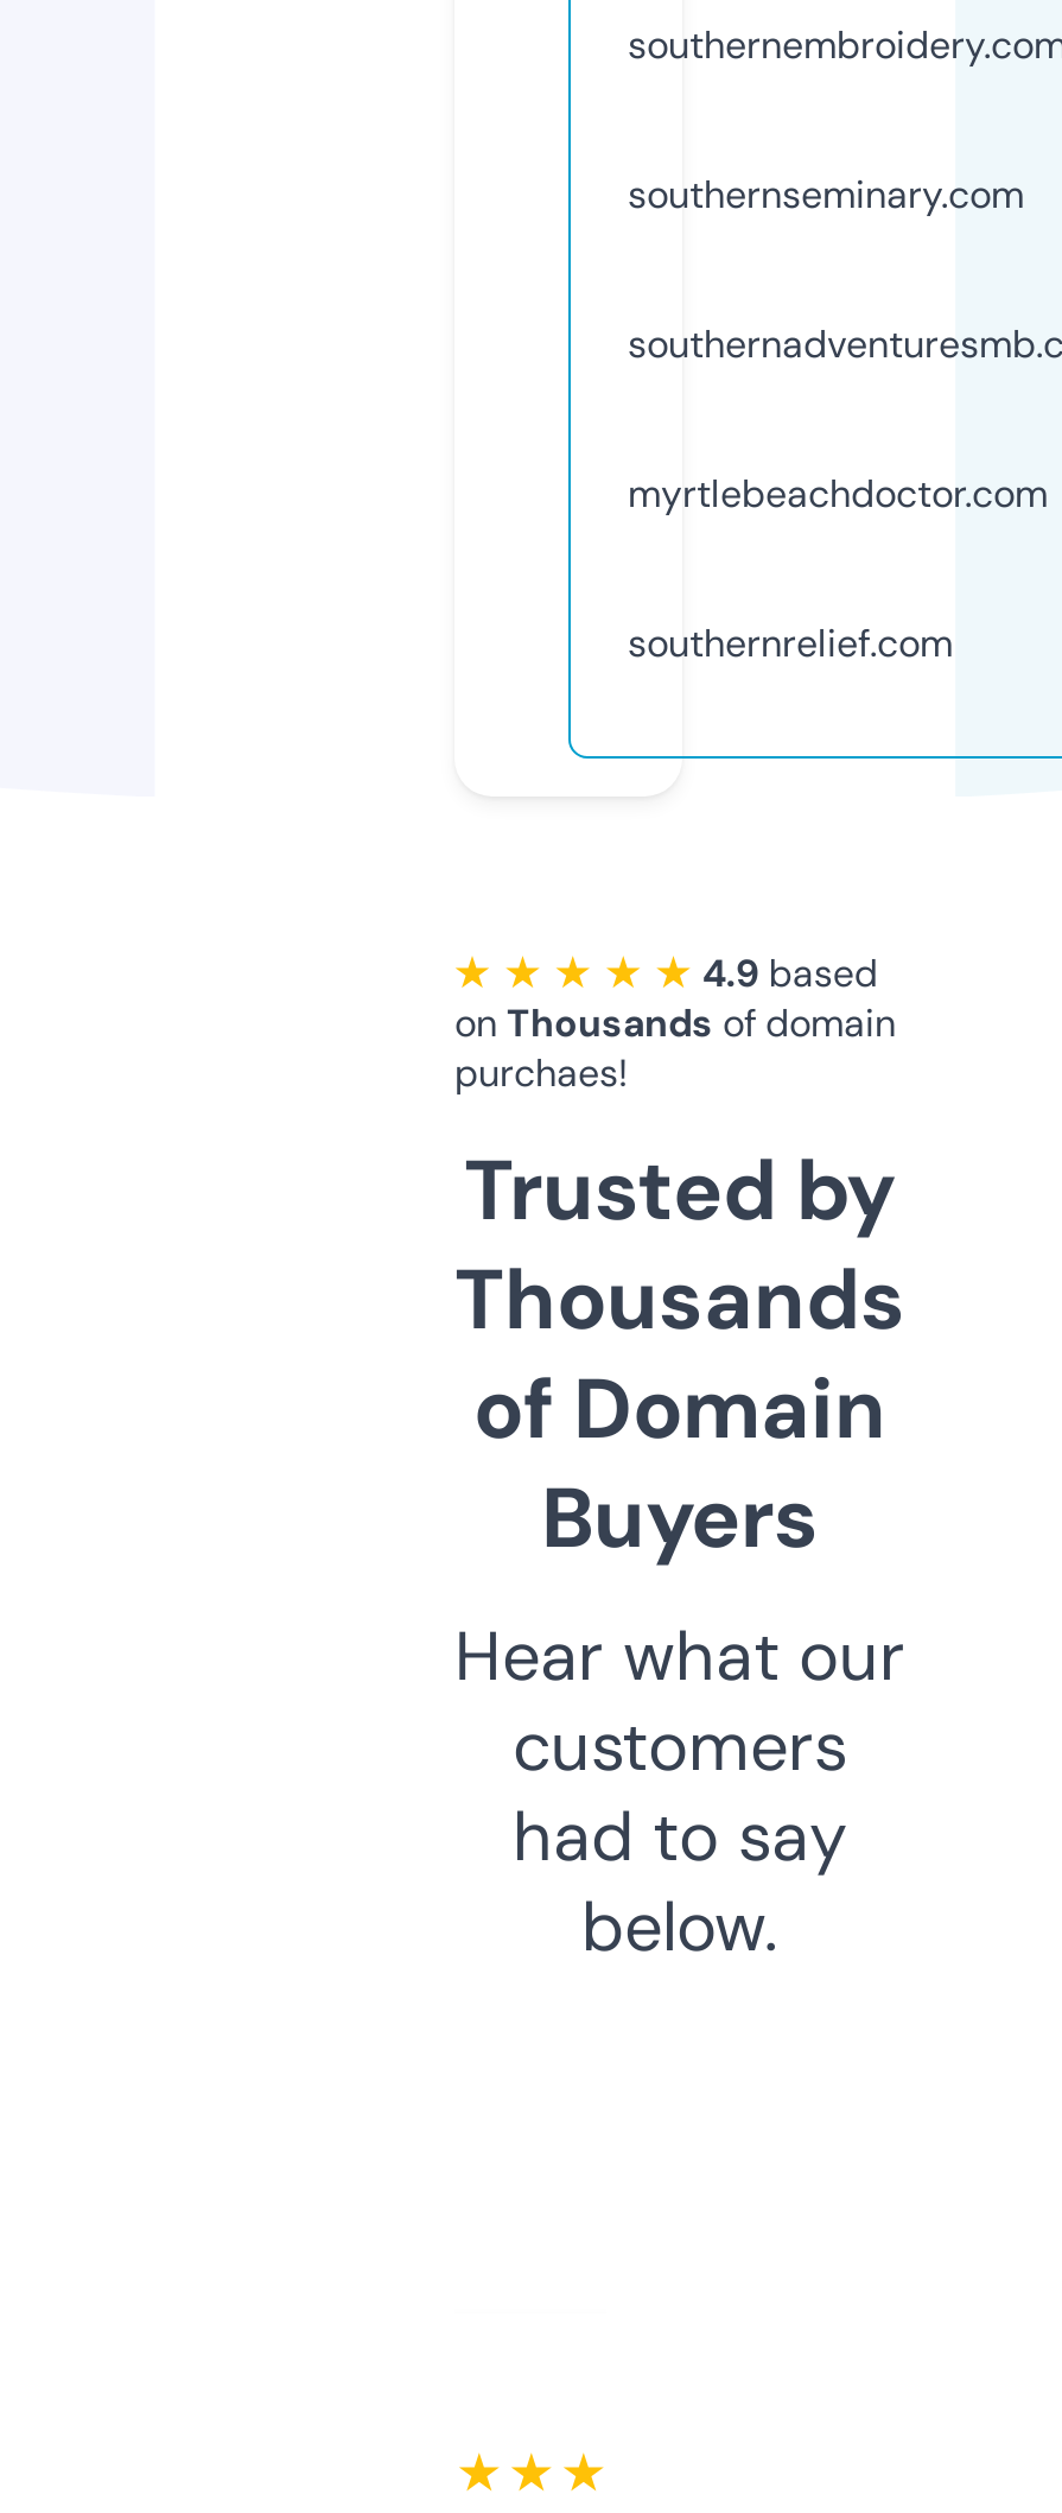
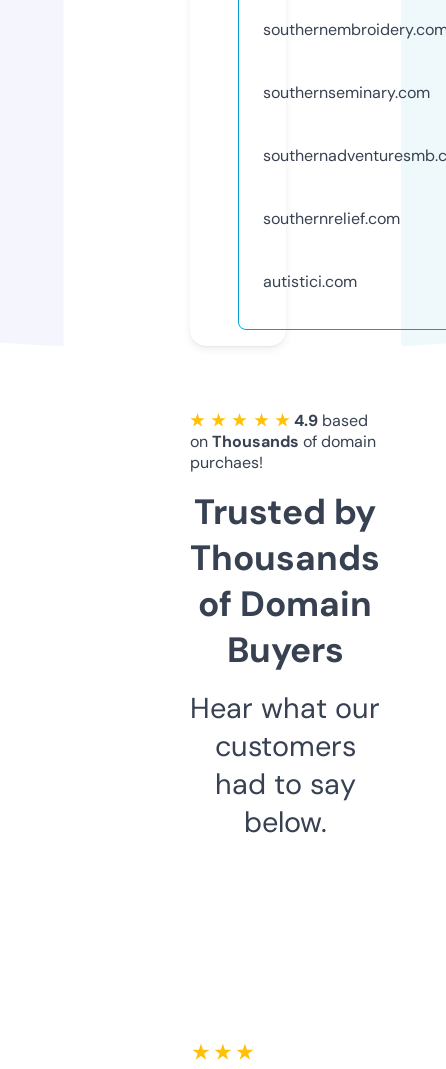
- myrtlebeachdoctor.com

moved up: southernrelief.com

+ autistici.com
